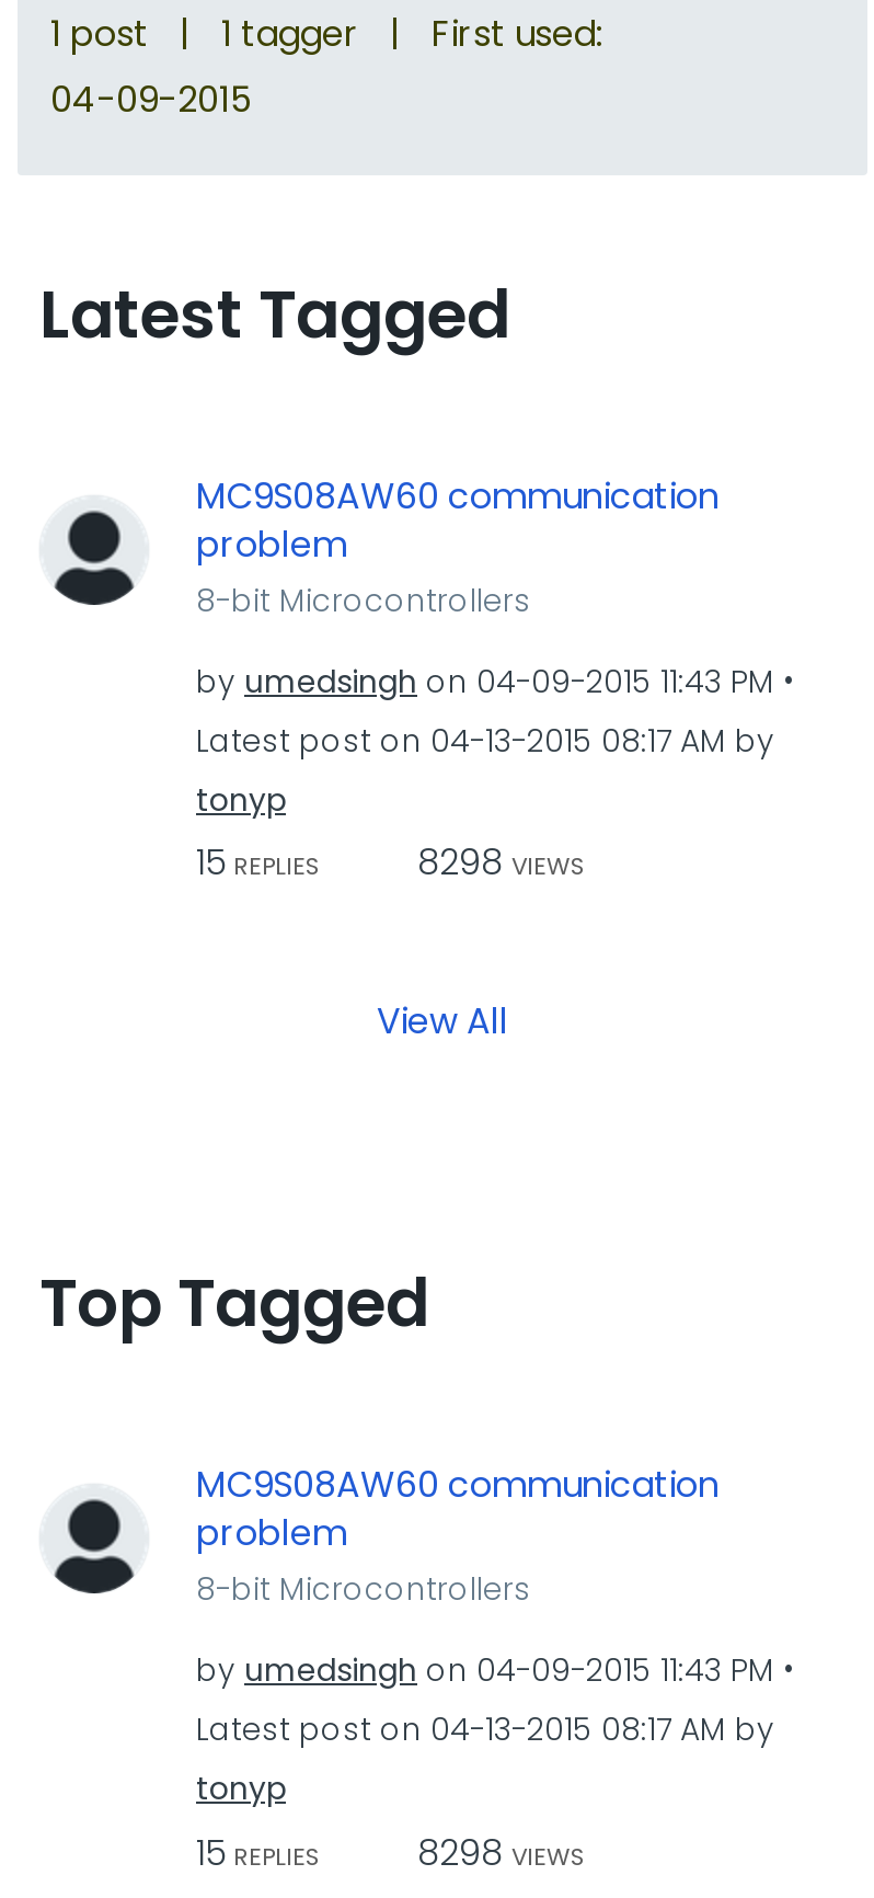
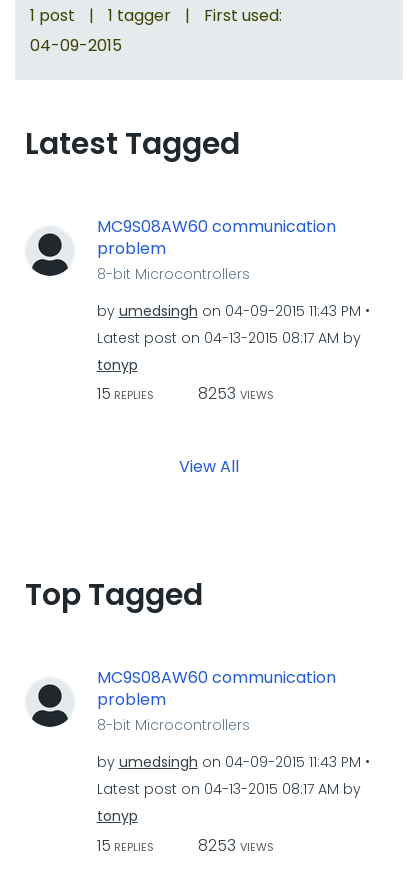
- 15 REPLIES 8298 VIEWS
+ 15 REPLIES 8253 VIEWS

- 15 REPLIES 8298 VIEWS
+ 15 REPLIES 8253 VIEWS
